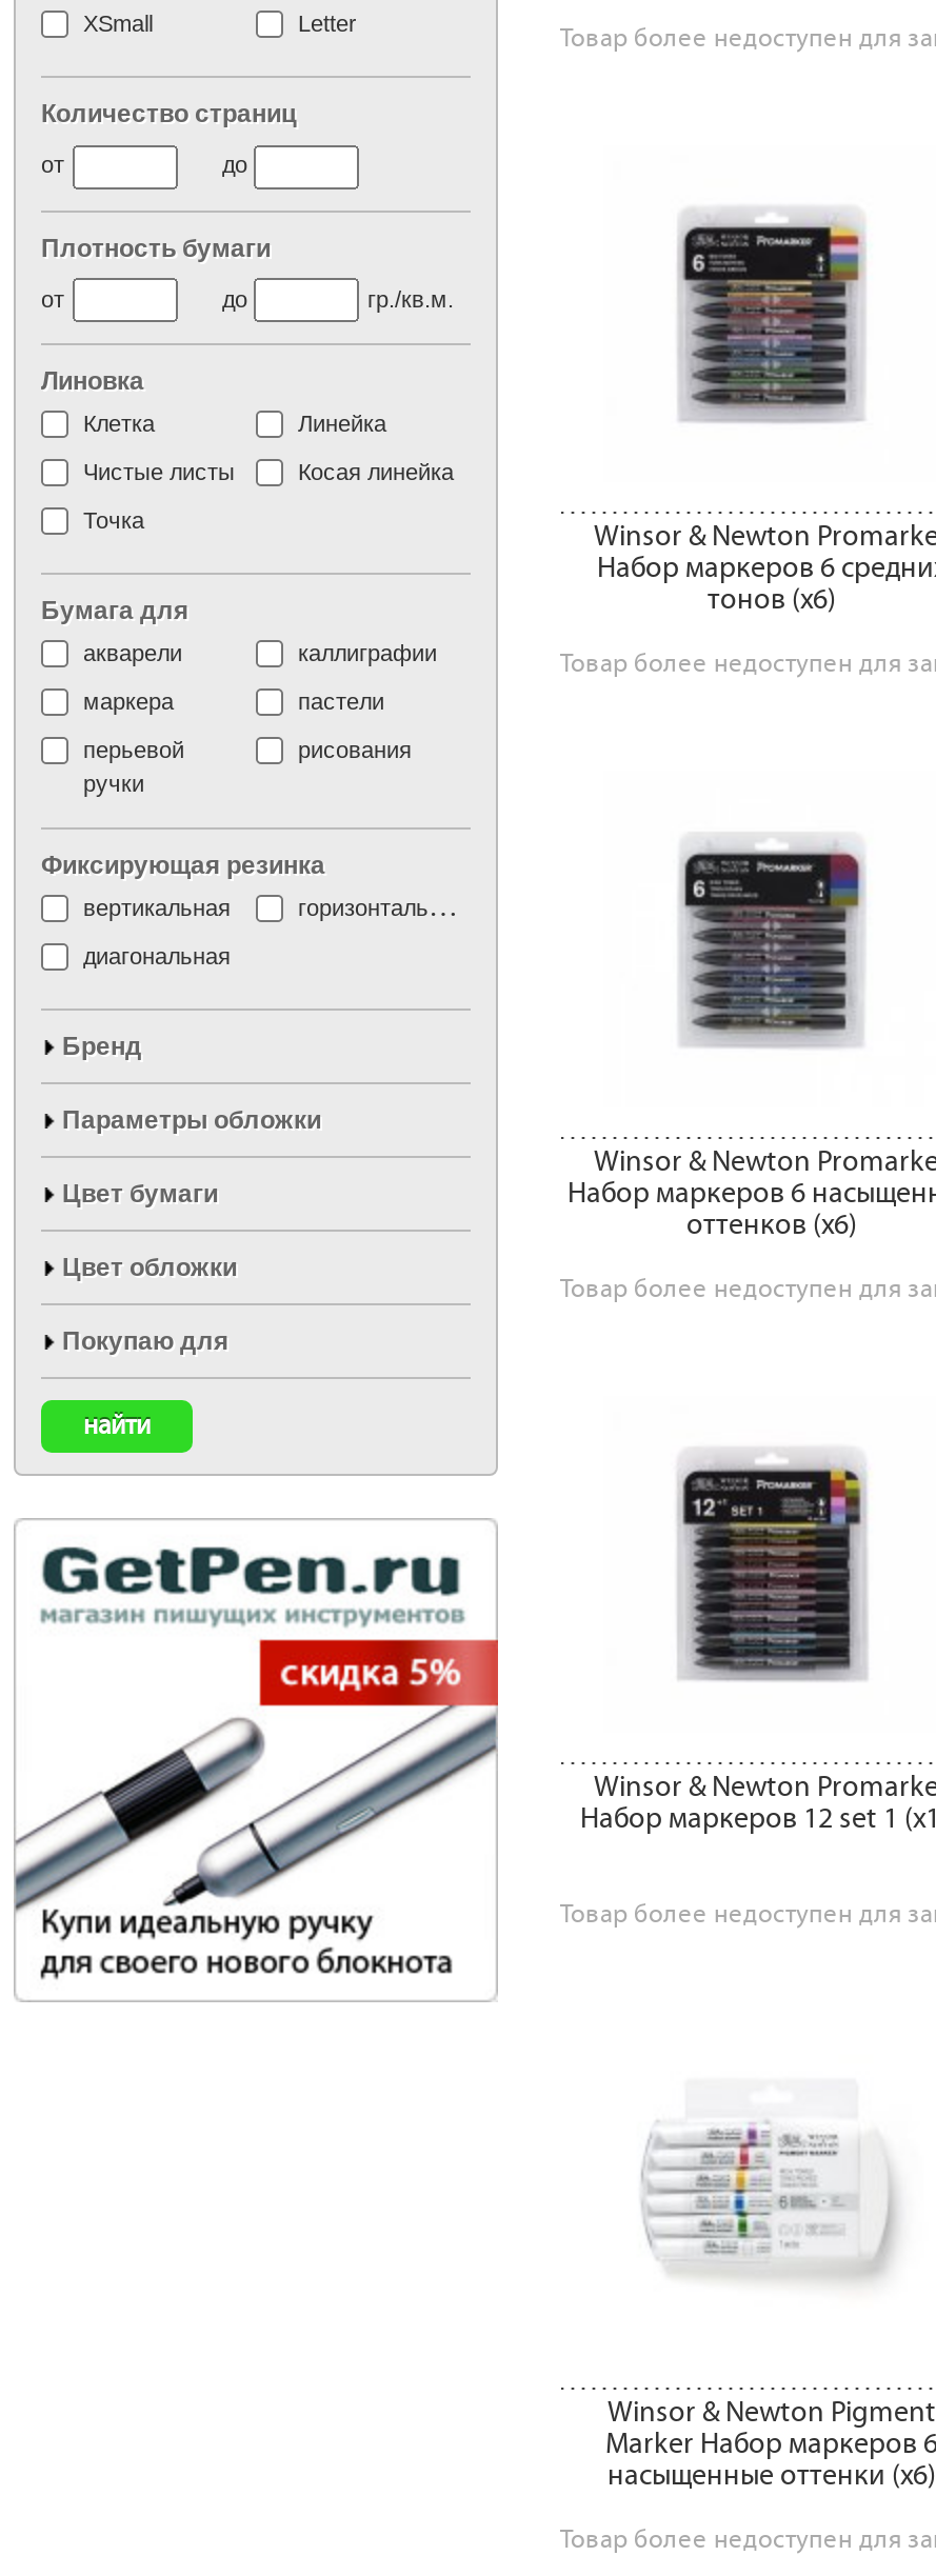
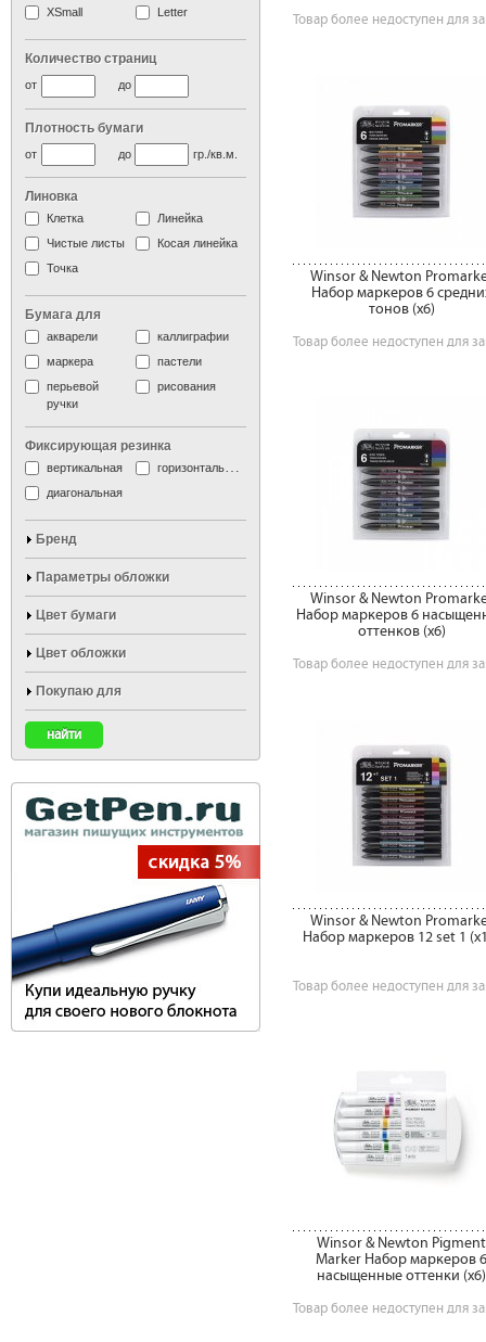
- [image]
+ [image]
